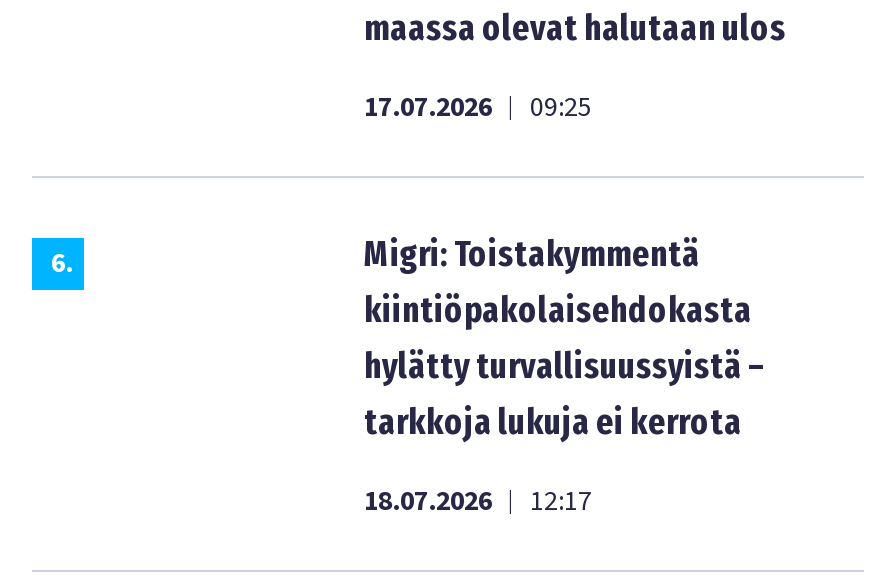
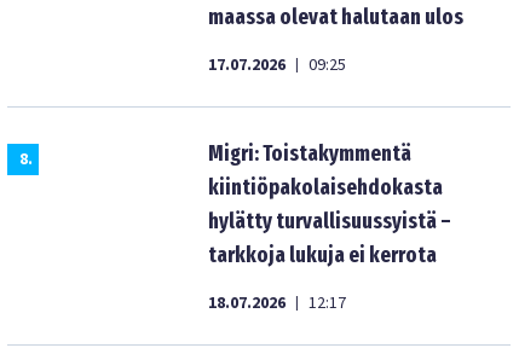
- 6.
+ 8.
